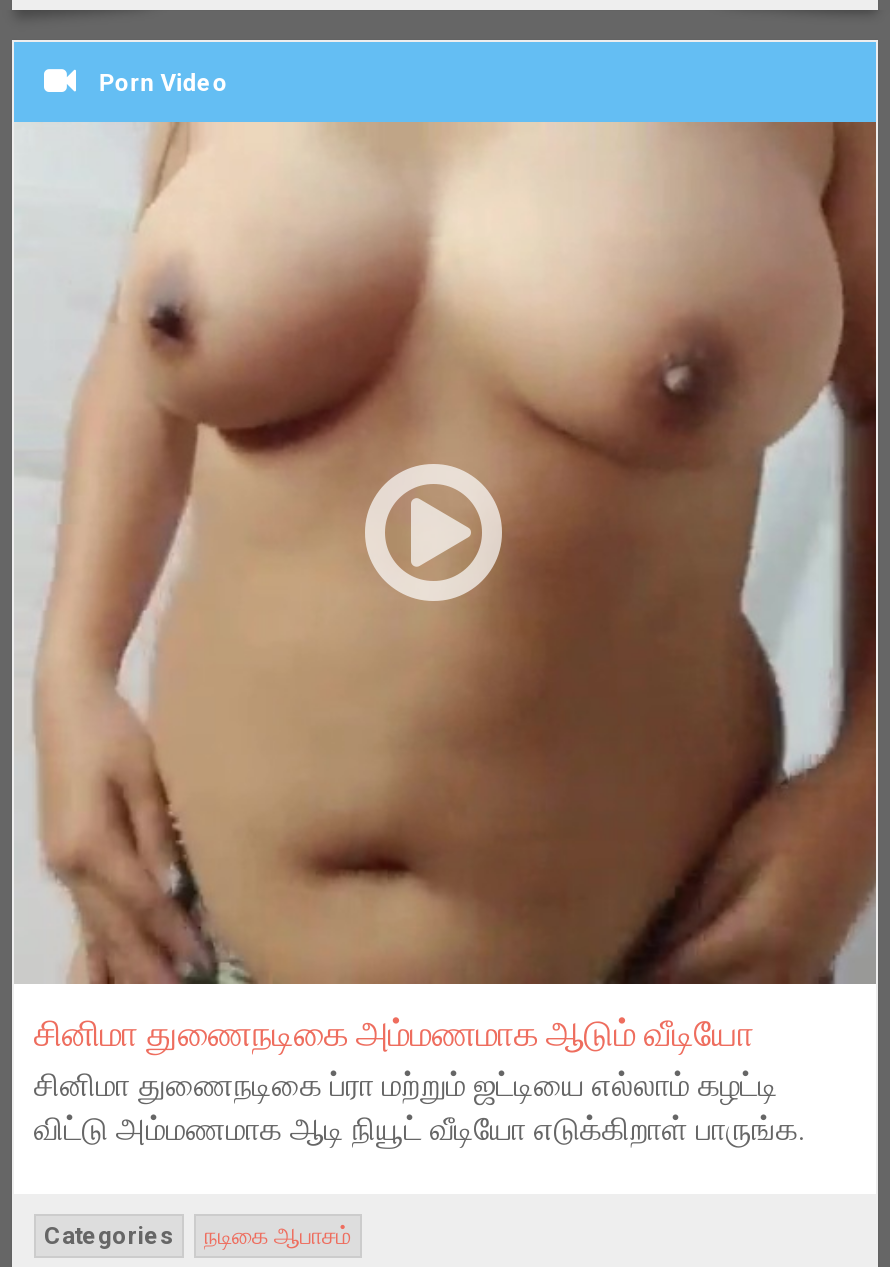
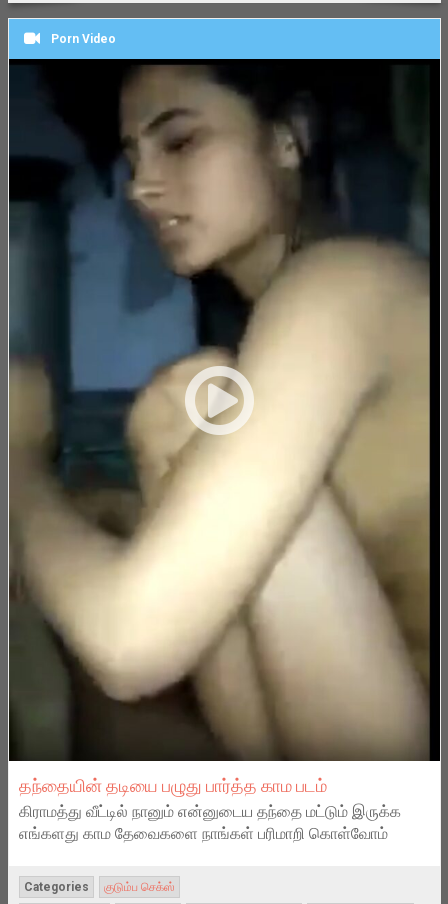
- [image]
- சினிமா துணைநடிகை அம்மணமாக ஆடும் வீடியோ
- சினிமா துணைநடிகை ப்ரா மற்றும் ஜட்டியை எல்லாம் கழட்டி
- விட்டு அம்மணமாக ஆடி நியூட் வீடியோ எடுக்கிறாள் பாருங்க.
+ [image]
+ தந்தையின் தடியை பழுது பார்த்த காம படம்
+ கிராமத்து வீட்டில் நானும் என்னுடைய தந்தை மட்டும் இருக்க
+ எங்களது காம தேவைகளை நாங்கள் பரிமாறி கொள்வோம்

- நடிகை ஆபாசம்
+ குடும்ப செக்ஸ்
